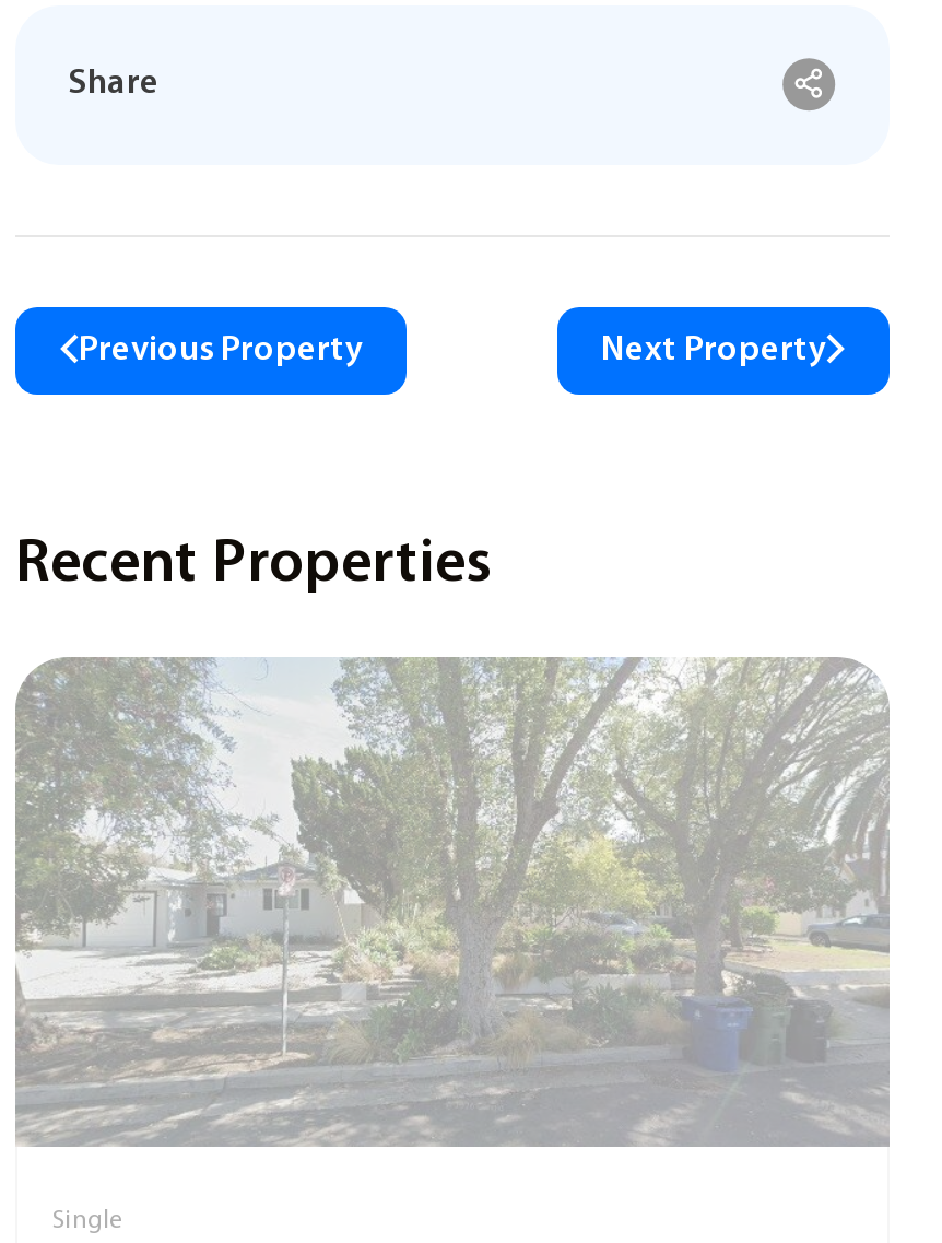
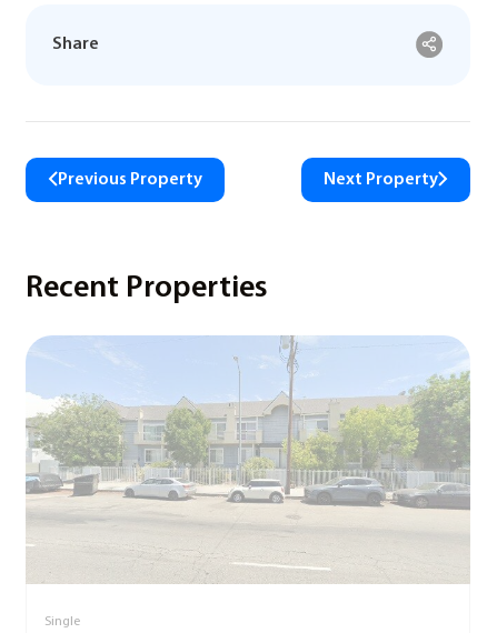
- [image]
+ [image]
